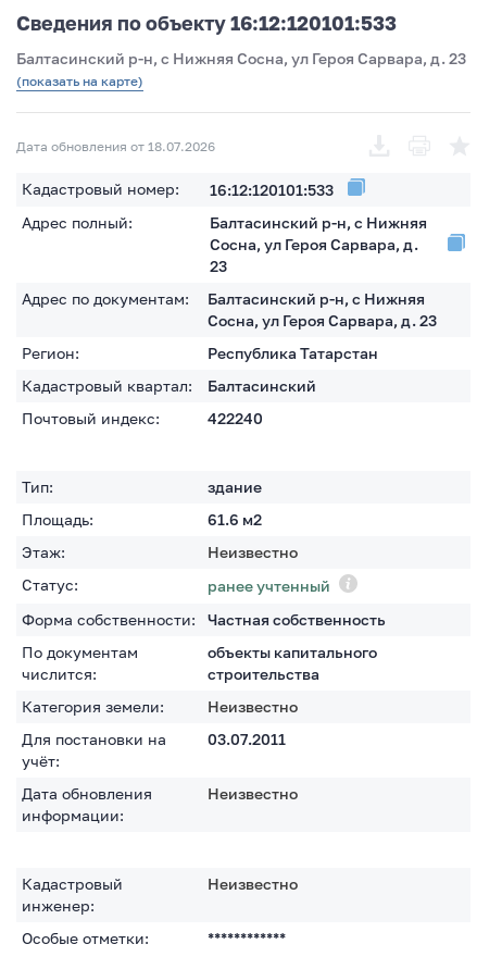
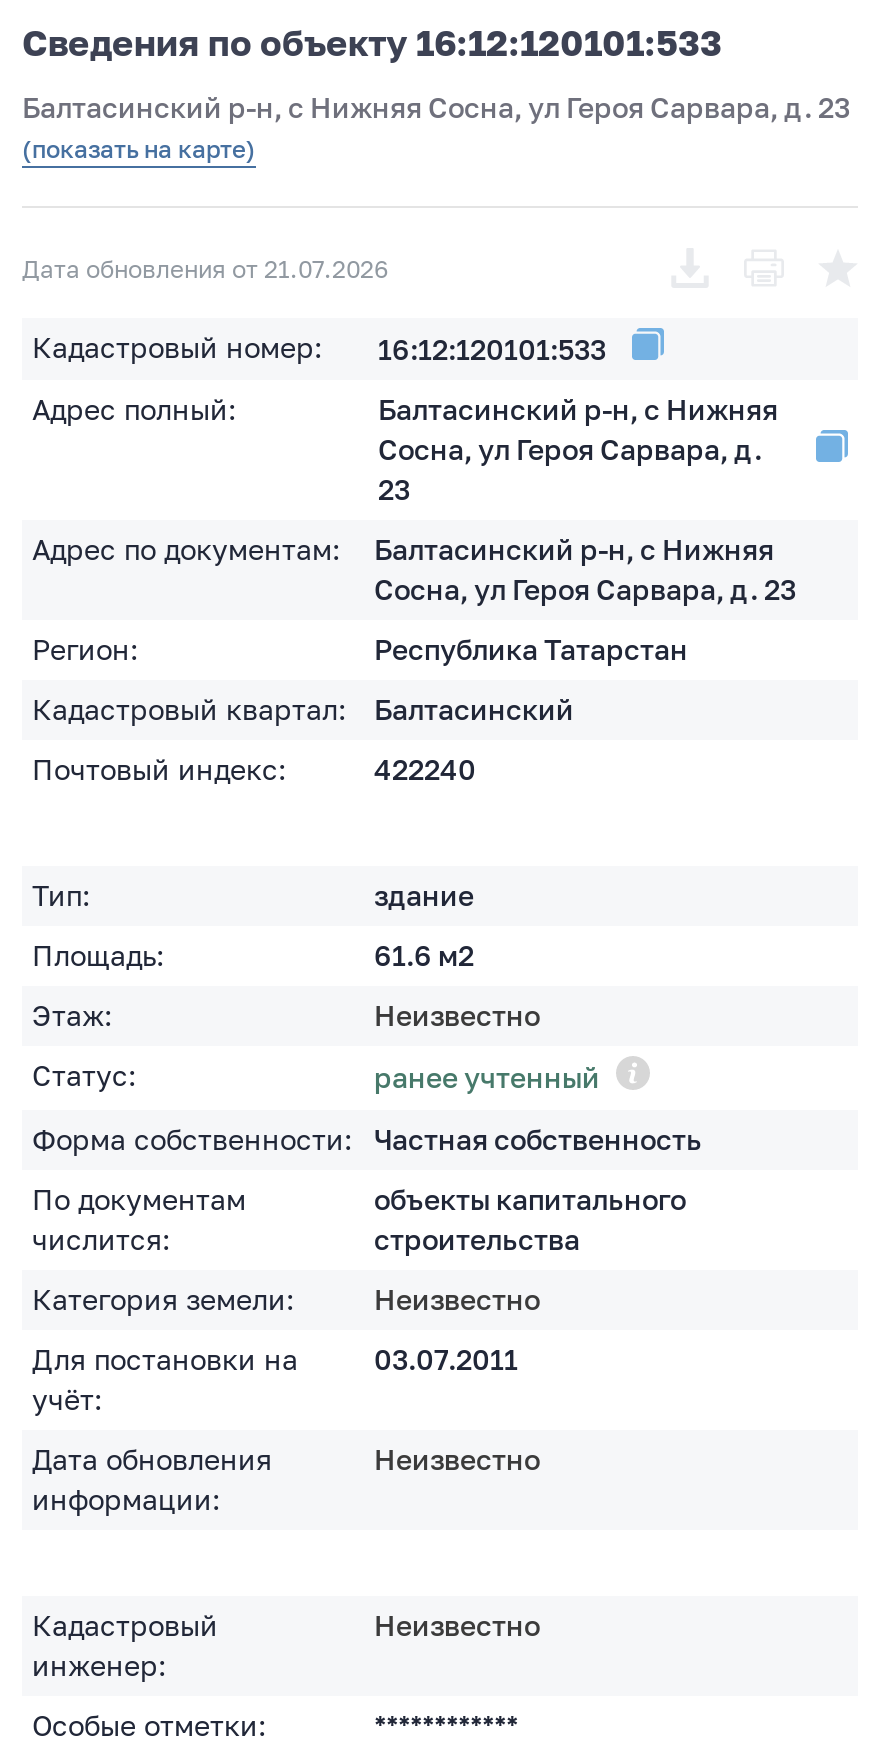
- Дата обновления от 18.07.2026
+ Дата обновления от 21.07.2026
